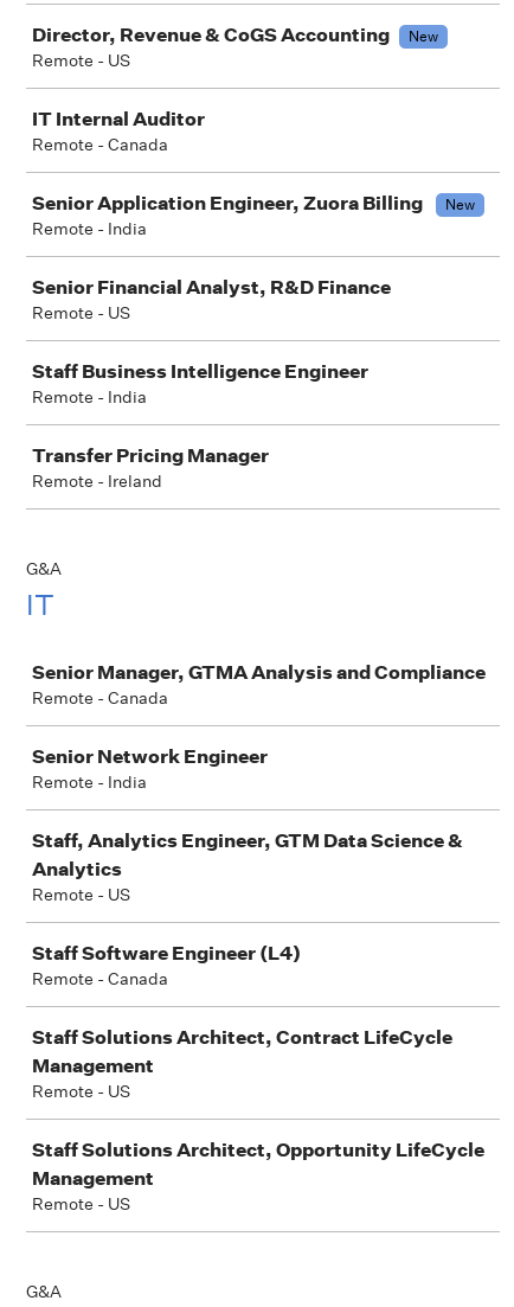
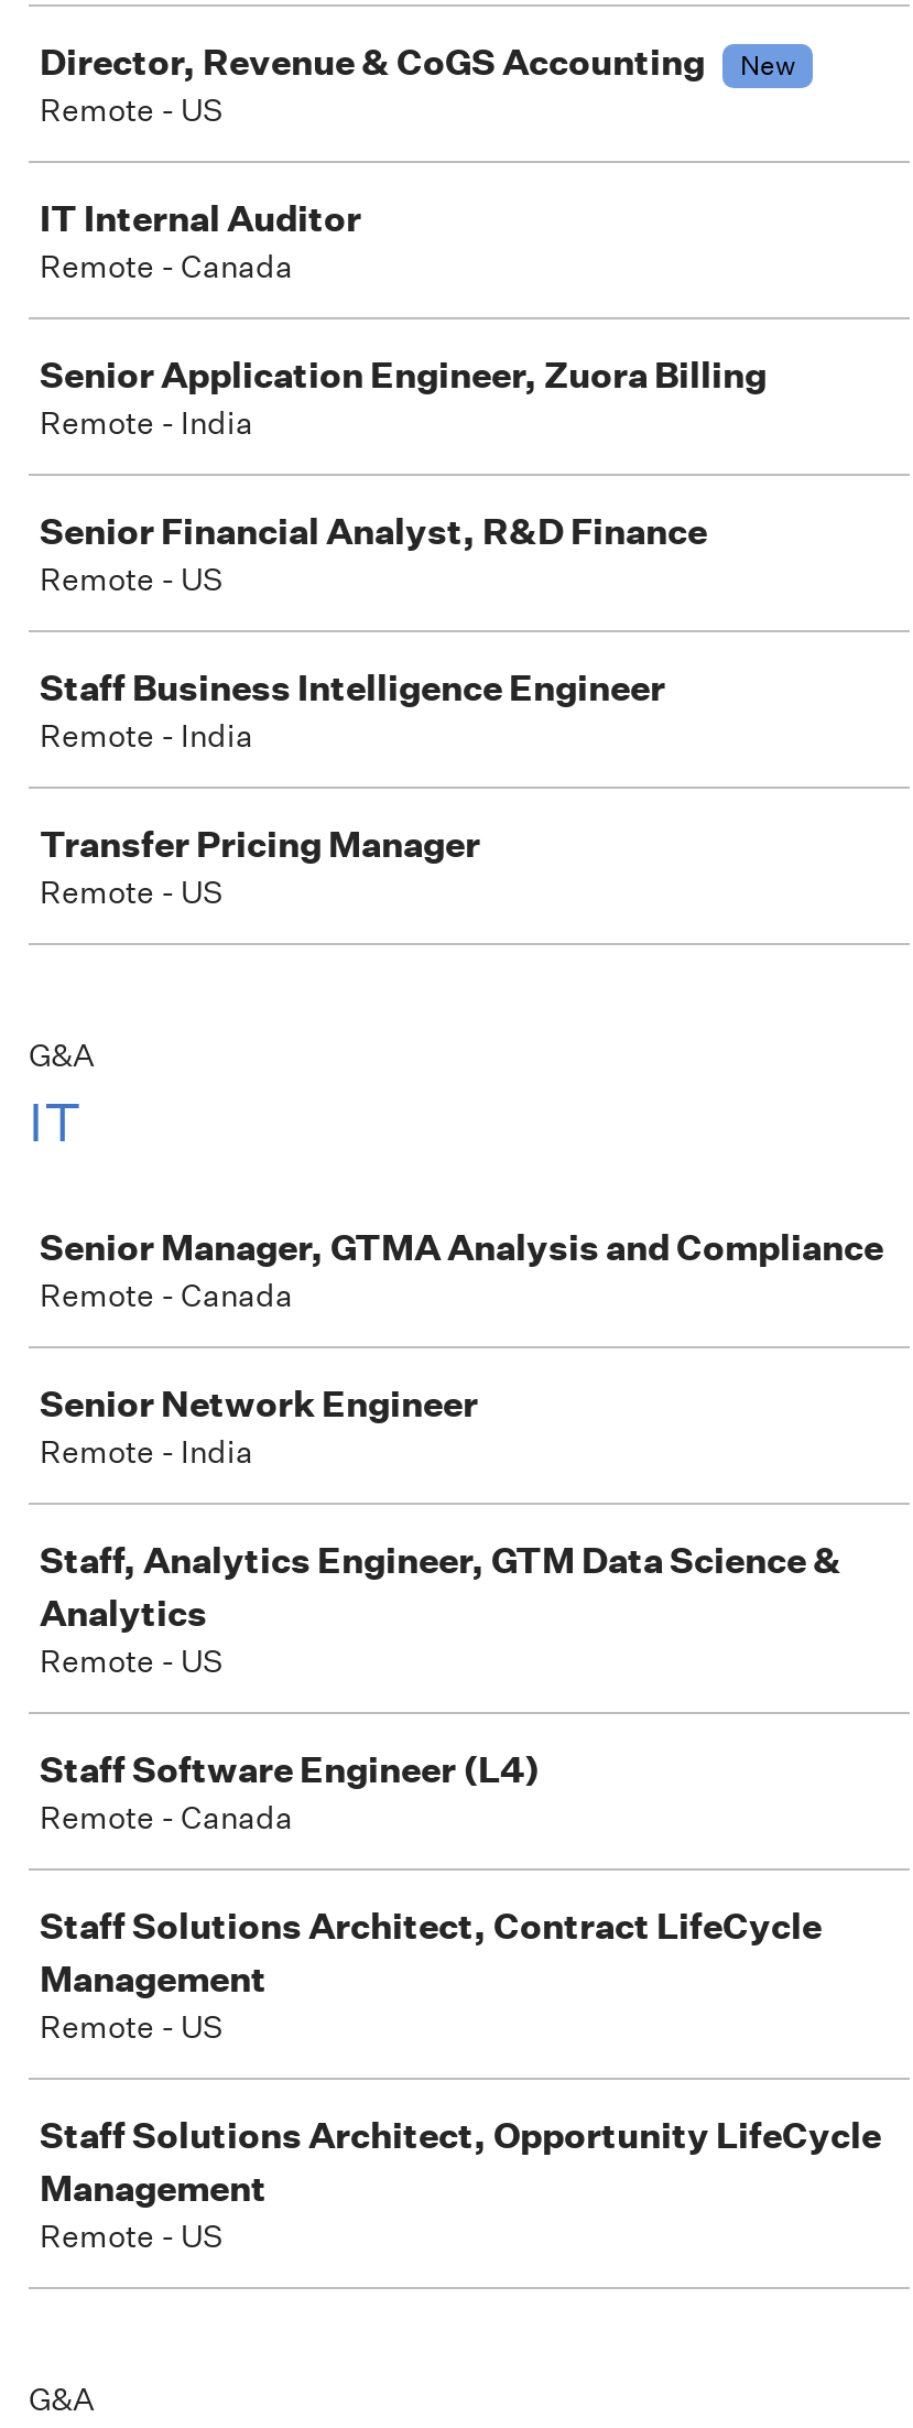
- New

- Remote - Ireland
+ Remote - US
